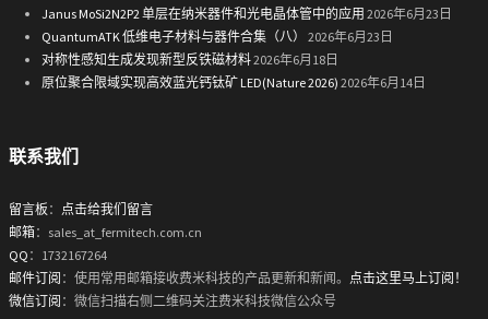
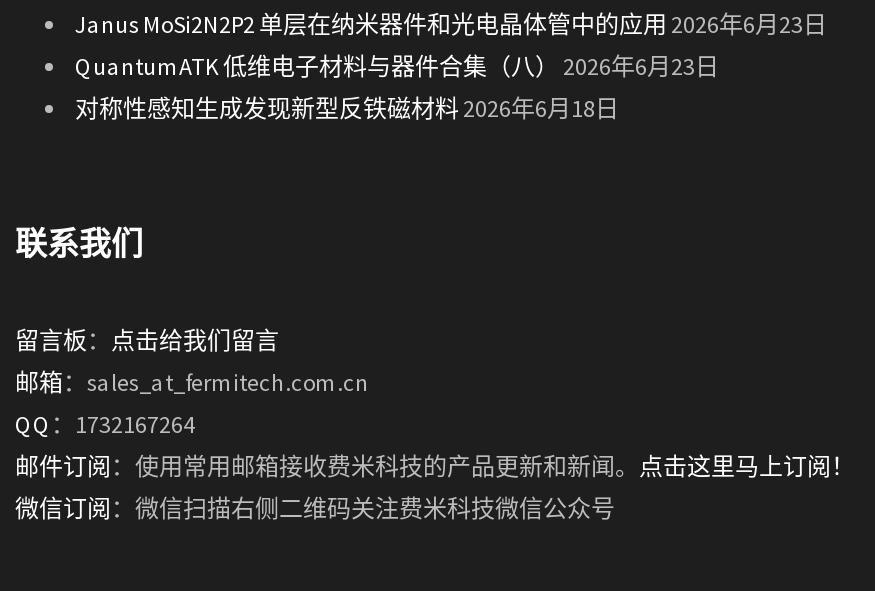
- 原位聚合限域实现高效蓝光钙钛矿 LED(Nature 2026) 2026年6月14日
